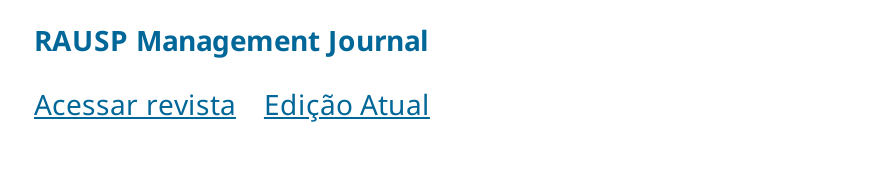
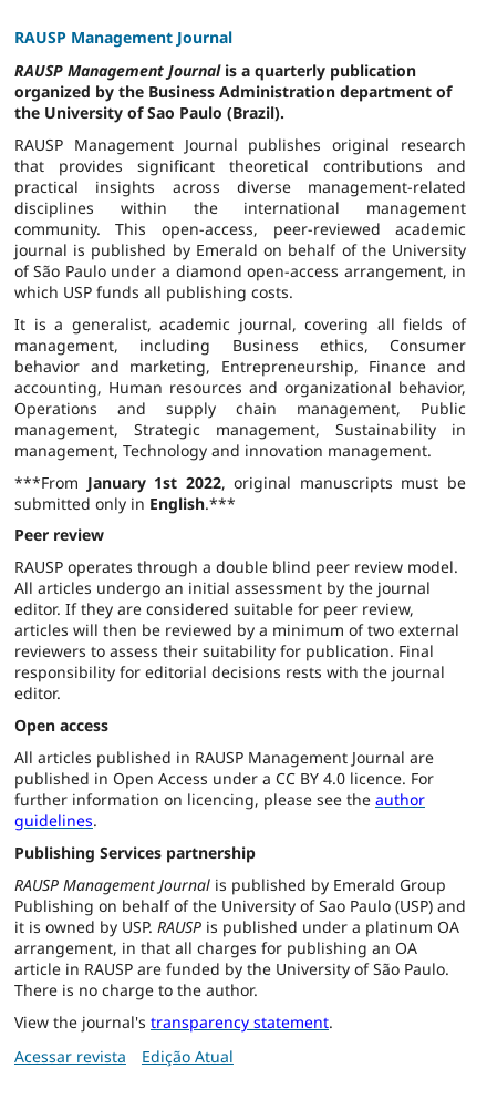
+ RAUSP Management Journal is a quarterly publication
+ organized by the Business Administration department of
+ the University of Sao Paulo (Brazil).
+ RAUSP Management Journal publishes original research
+ that provides significant theoretical contributions and
+ practical insights across diverse management-related
+ disciplines within the international management
+ community. This open-access, peer-reviewed academic
+ journal is published by Emerald on behalf of the University
+ of São Paulo under a diamond open-access arrangement, in
+ which USP funds all publishing costs.
+ It is a generalist, academic journal, covering all fields of
+ management, including Business ethics, Consumer
+ behavior and marketing, Entrepreneurship, Finance and
+ accounting, Human resources and organizational behavior,
+ Operations and supply chain management, Public
+ management, Strategic management, Sustainability in
+ management, Technology and innovation management.
+ ***From January 1st 2022, original manuscripts must be
+ submitted only in English.***
+ Peer review
+ RAUSP operates through a double blind peer review model.
+ All articles undergo an initial assessment by the journal
+ editor. If they are considered suitable for peer review,
+ articles will then be reviewed by a minimum of two external
+ reviewers to assess their suitability for publication. Final
+ responsibility for editorial decisions rests with the journal
+ editor.
+ Open access
+ All articles published in RAUSP Management Journal are
+ published in Open Access under a CC BY 4.0 licence. For
+ further information on licencing, please see the author
+ guidelines.
+ Publishing Services partnership
+ RAUSP Management Journal is published by Emerald Group
+ Publishing on behalf of the University of Sao Paulo (USP) and
+ it is owned by USP. RAUSP is published under a platinum OA
+ arrangement, in that all charges for publishing an OA
+ article in RAUSP are funded by the University of São Paulo.
+ There is no charge to the author.
+ View the journal's transparency statement.
